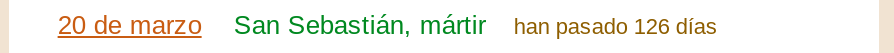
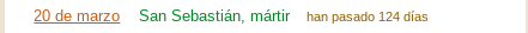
- han pasado 126 días
+ han pasado 124 días
